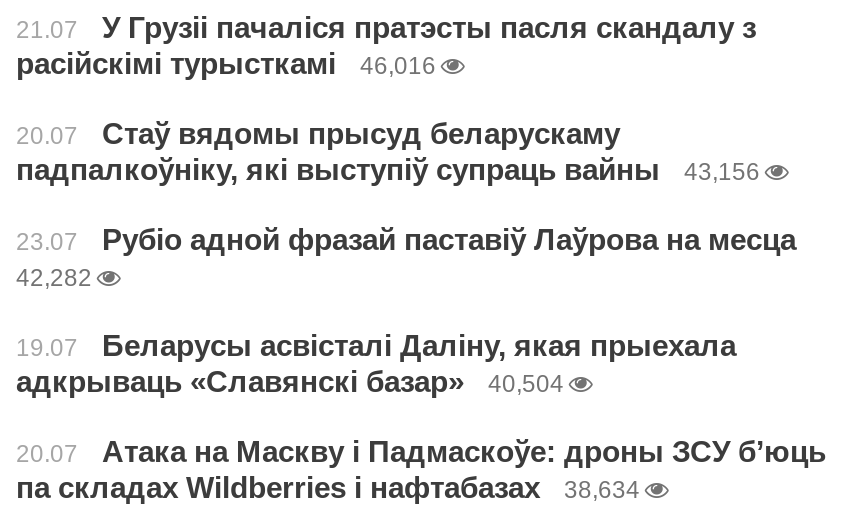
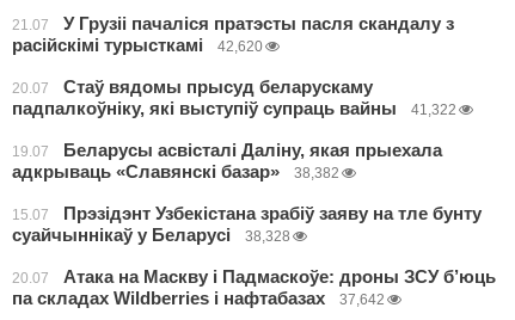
- расійскімі турысткамі 46,016
+ расійскімі турысткамі 42,620

- 43,156
- 23.07
- Рубіо адной фразай паставіў Лаўрова на месца
- 42,282
+ 41,322

moved up: 19.07 | Беларусы асвісталі Даліну, якая прыехала | адкрываць «Славянскі базар»

- 40,504
+ 38,382
+ 15.07
+ Прэзідэнт Узбекістана зрабіў заяву на тле бунту
+ суайчыннікаў у Беларусі
+ 38,328

- па складах Wildberries і нафтабазах 38,634
+ па складах Wildberries і нафтабазах 37,642
